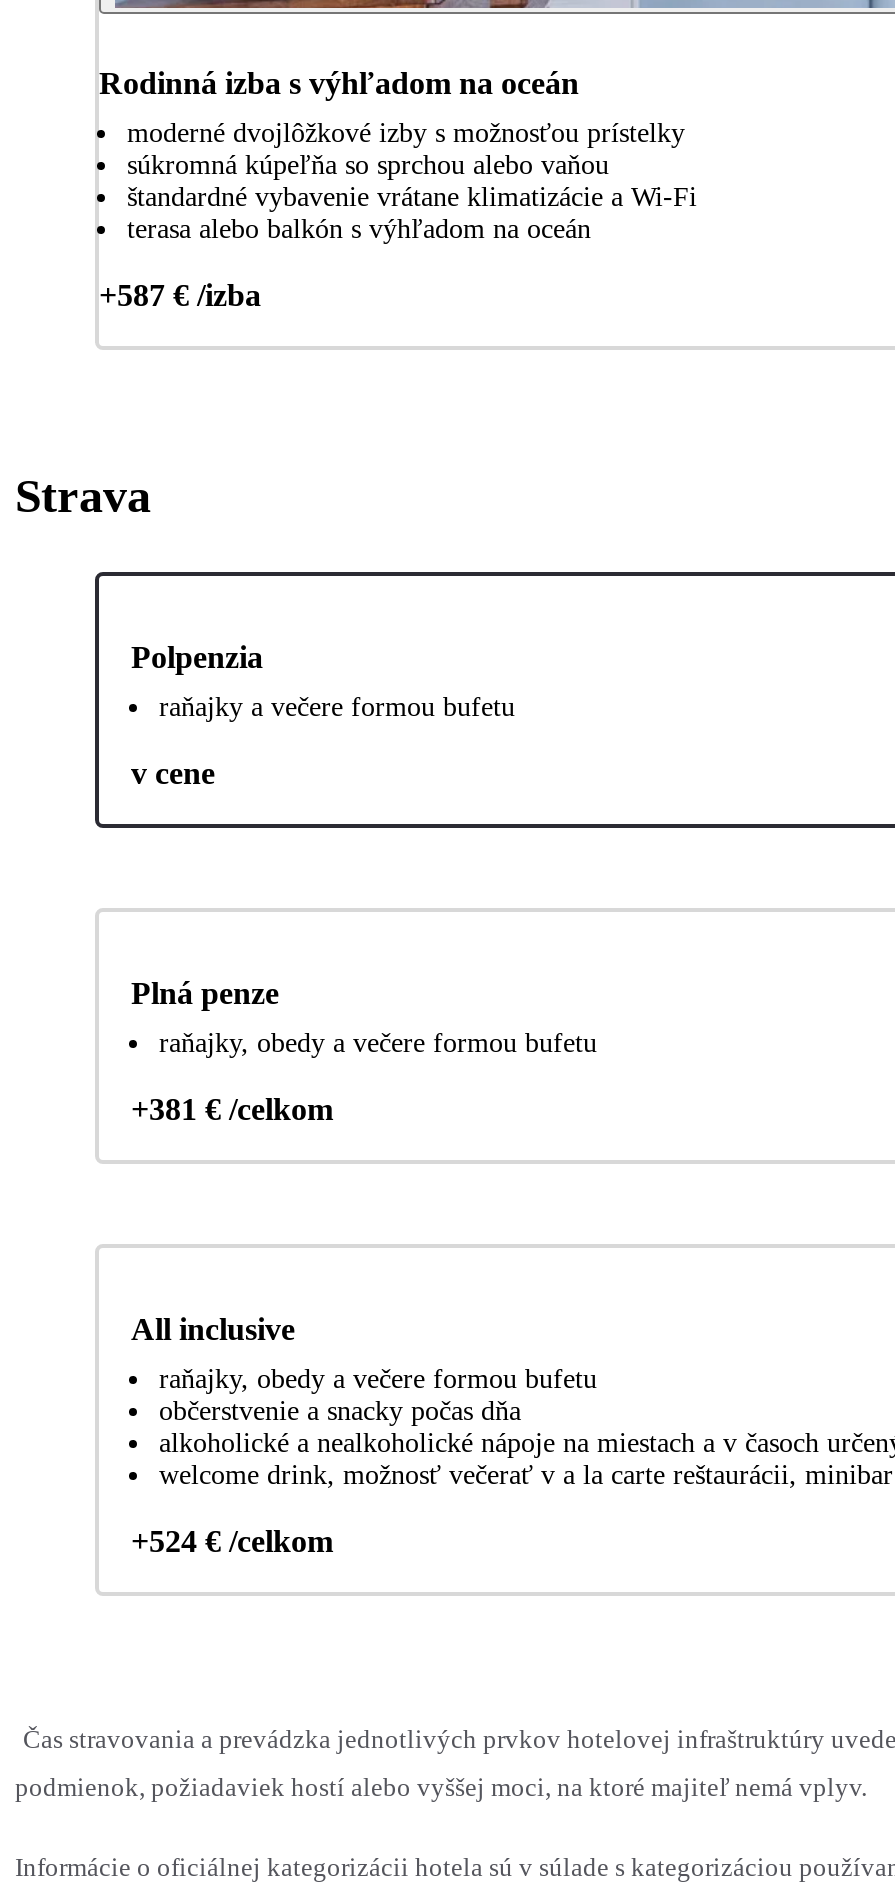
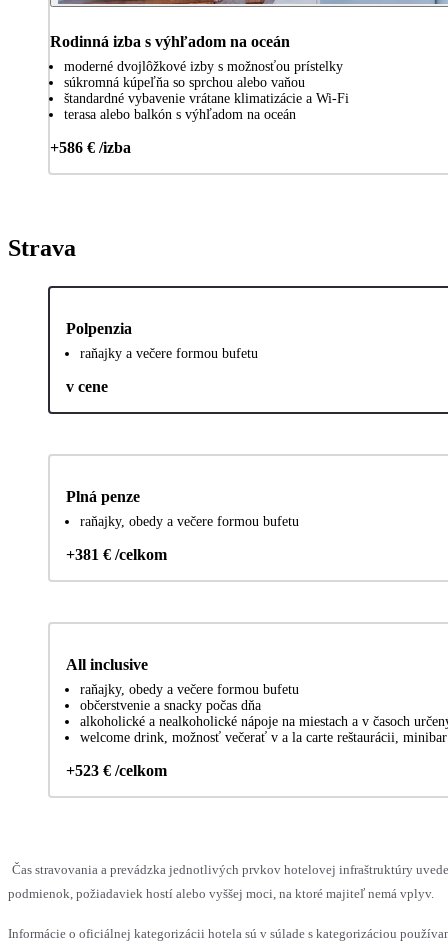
- +587 € /izba
+ +586 € /izba

- +524 € /celkom
+ +523 € /celkom
